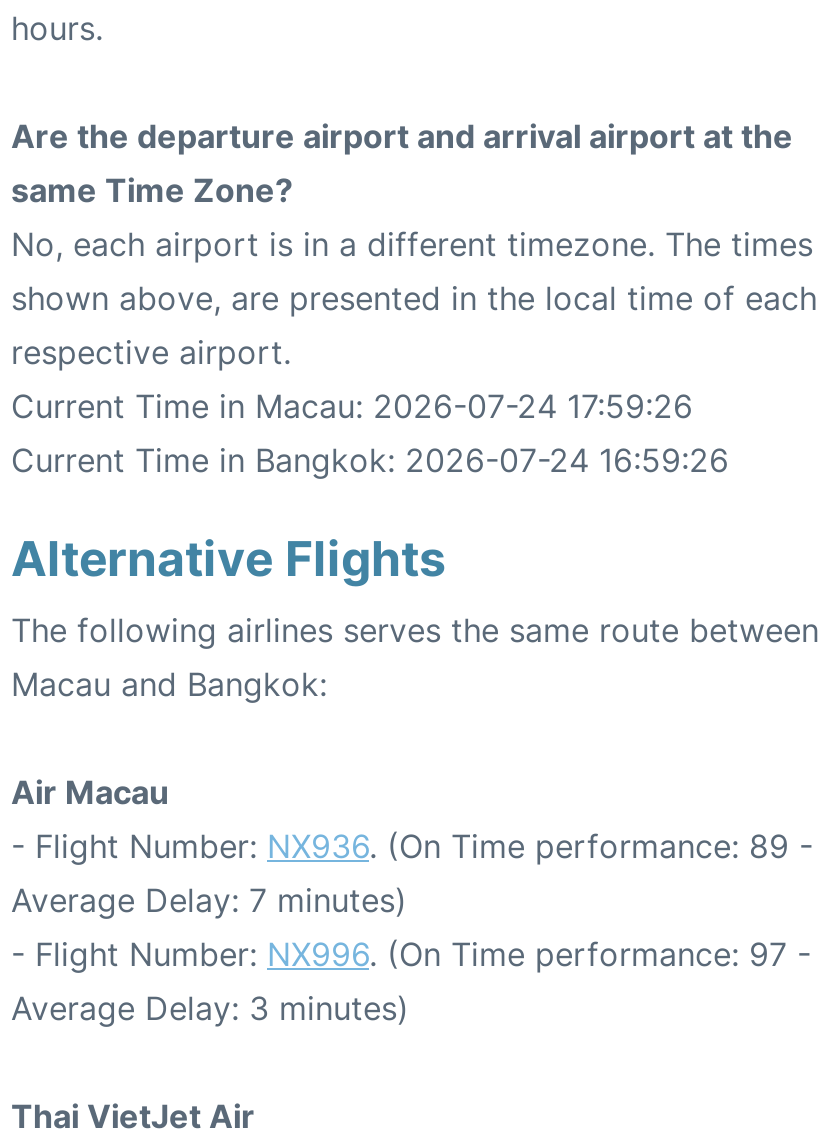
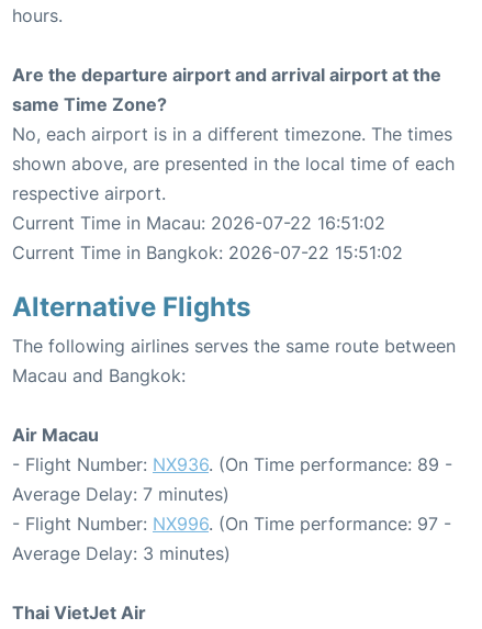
- Current Time in Macau: 2026-07-24 17:59:26
+ Current Time in Macau: 2026-07-22 16:51:02

- Current Time in Bangkok: 2026-07-24 16:59:26
+ Current Time in Bangkok: 2026-07-22 15:51:02
